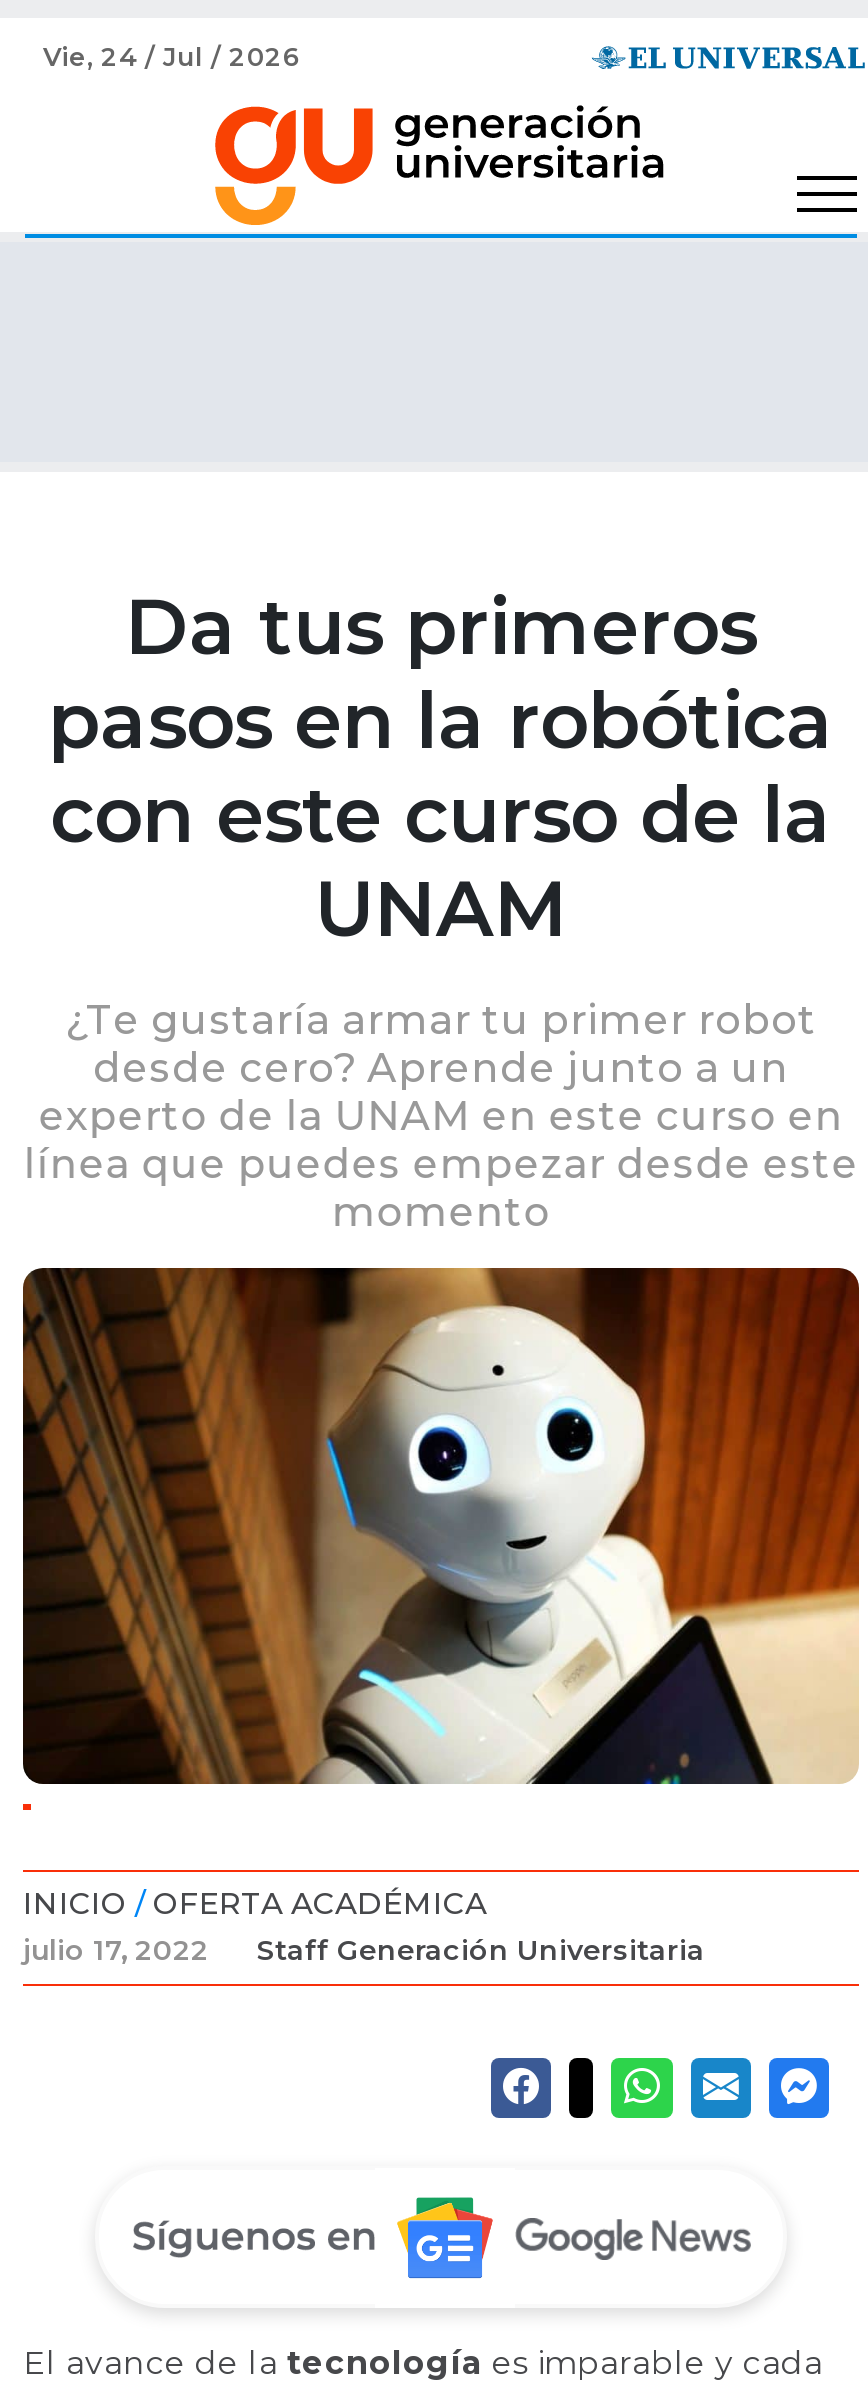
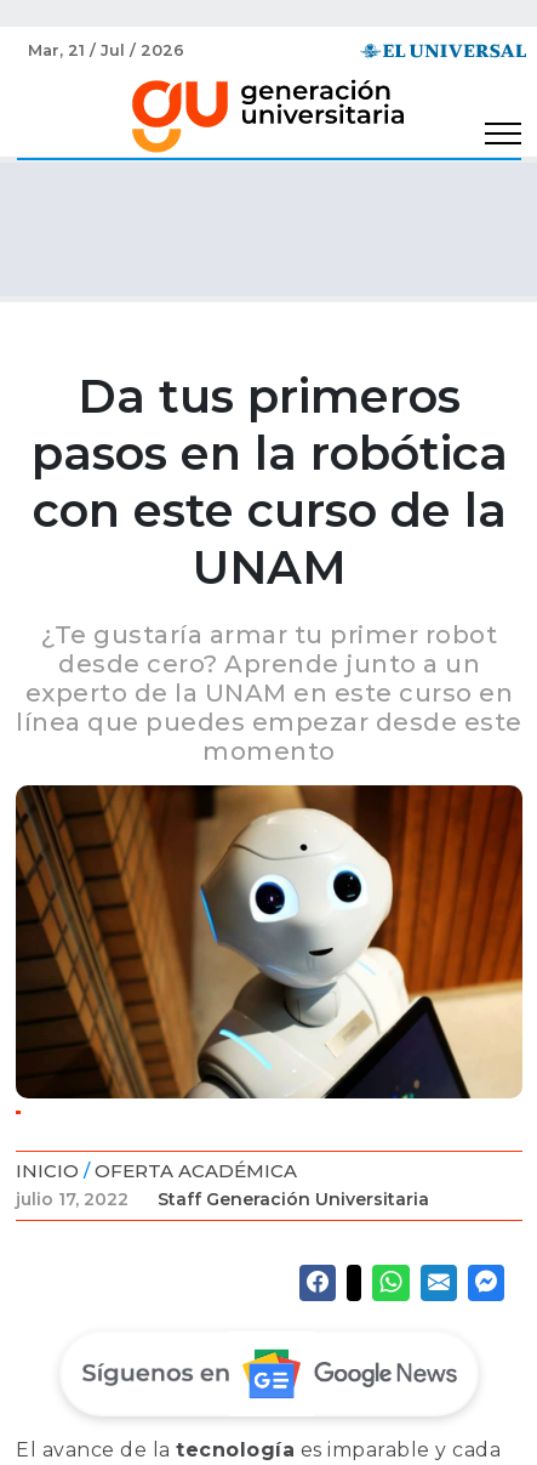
- Vie, 24 / Jul / 2026
+ Mar, 21 / Jul / 2026
